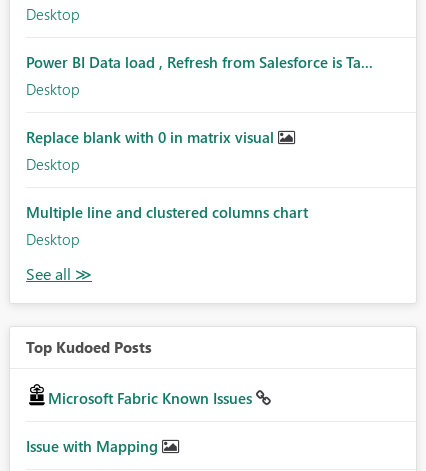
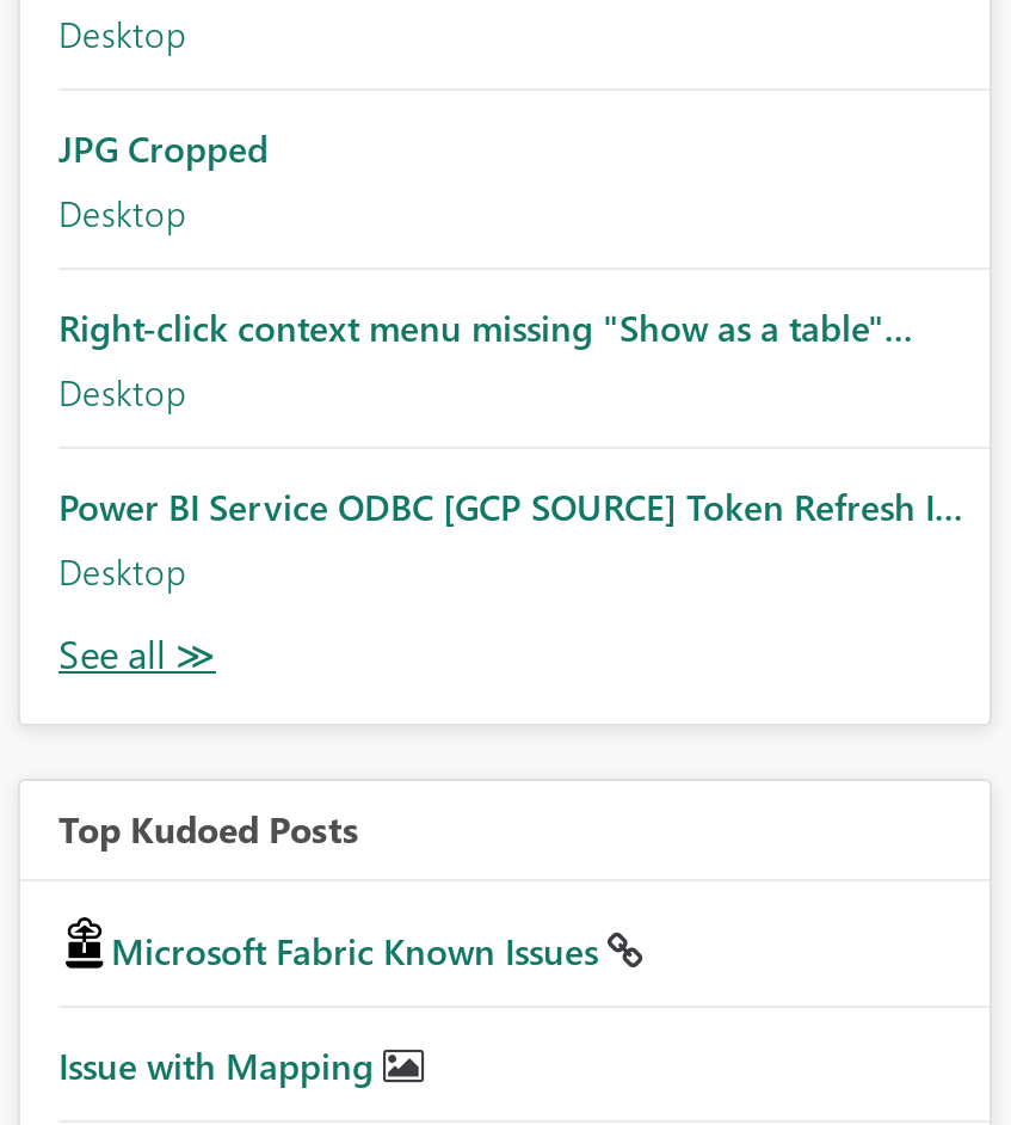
- Power BI Data load , Refresh from Salesforce is Ta...
+ JPG Cropped

- Replace blank with 0 in matrix visual
+ Right-click context menu missing "Show as a table"...

- Multiple line and clustered columns chart
+ Power BI Service ODBC [GCP SOURCE] Token Refresh I...
